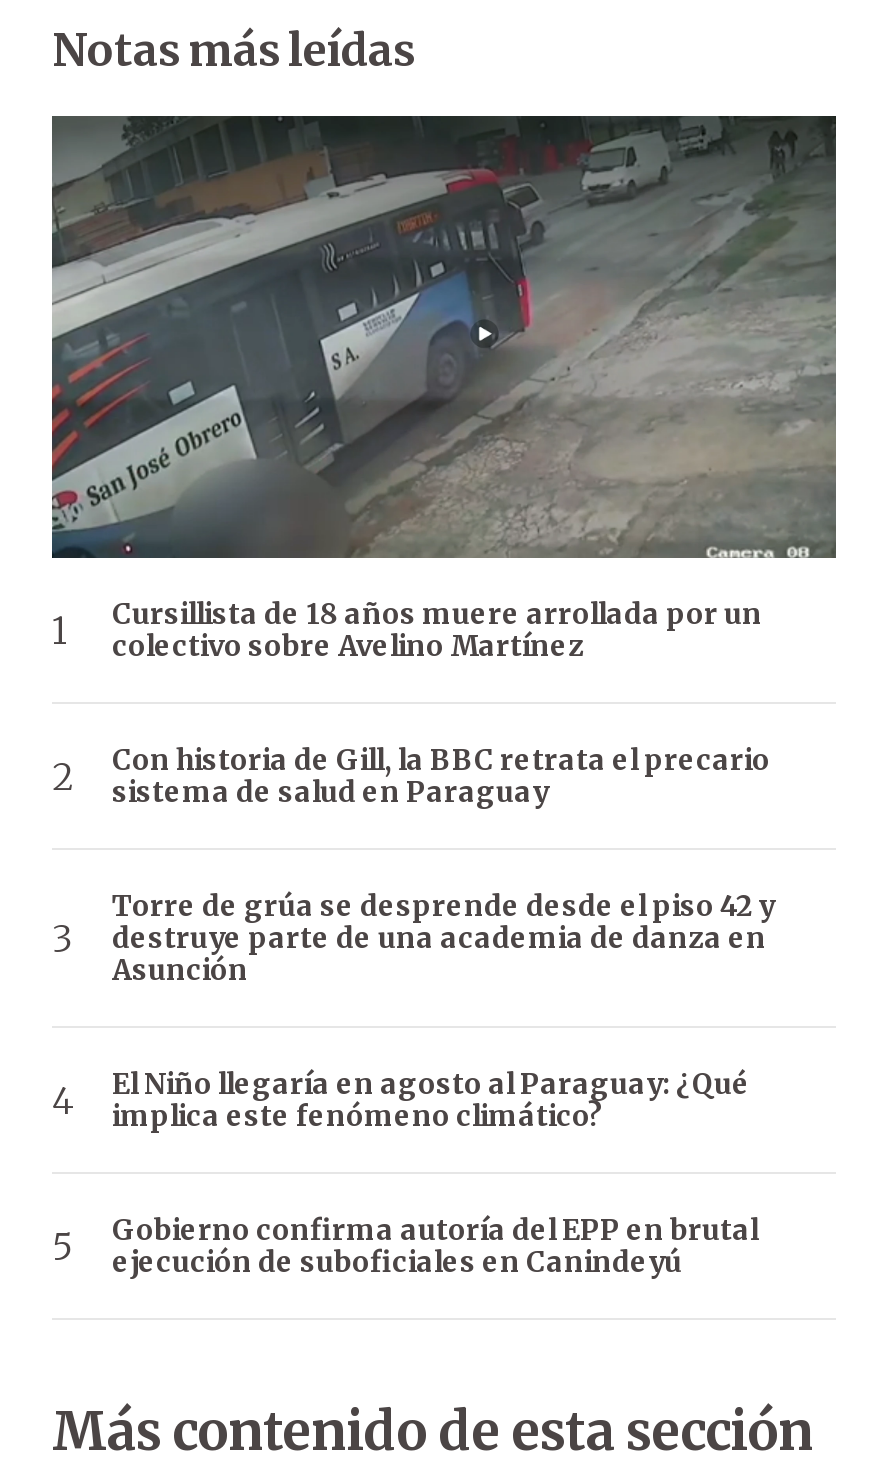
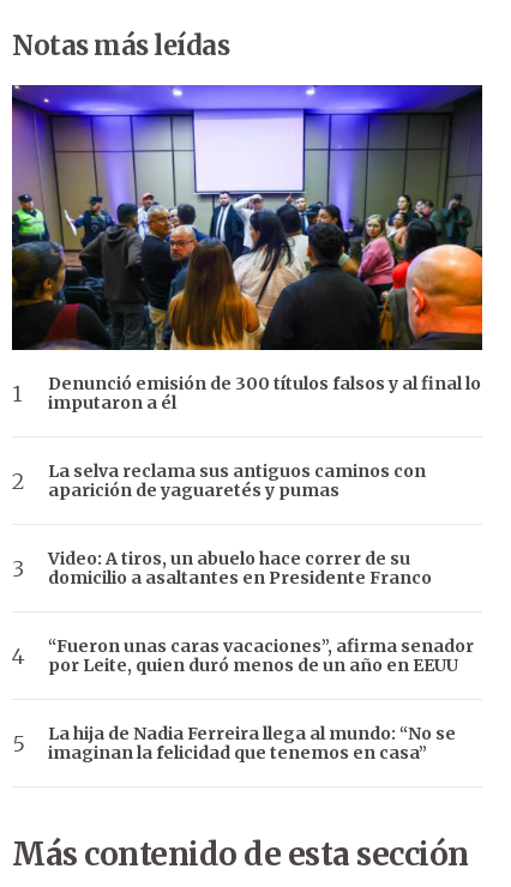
- [image]
- Cursillista de 18 años muere arrollada por un
- colectivo sobre Avelino Martínez
+ [image]
+ Denunció emisión de 300 títulos falsos y al final lo
+ imputaron a él

- Con historia de Gill, la BBC retrata el precario
- sistema de salud en Paraguay
+ La selva reclama sus antiguos caminos con
+ aparición de yaguaretés y pumas

- Torre de grúa se desprende desde el piso 42 y
- destruye parte de una academia de danza en
- Asunción
+ Video: A tiros, un abuelo hace correr de su
+ domicilio a asaltantes en Presidente Franco

- El Niño llegaría en agosto al Paraguay: ¿Qué
- implica este fenómeno climático?
+ “Fueron unas caras vacaciones”, afirma senador
+ por Leite, quien duró menos de un año en EEUU

- Gobierno confirma autoría del EPP en brutal
- ejecución de suboficiales en Canindeyú
+ La hija de Nadia Ferreira llega al mundo: “No se
+ imaginan la felicidad que tenemos en casa”
